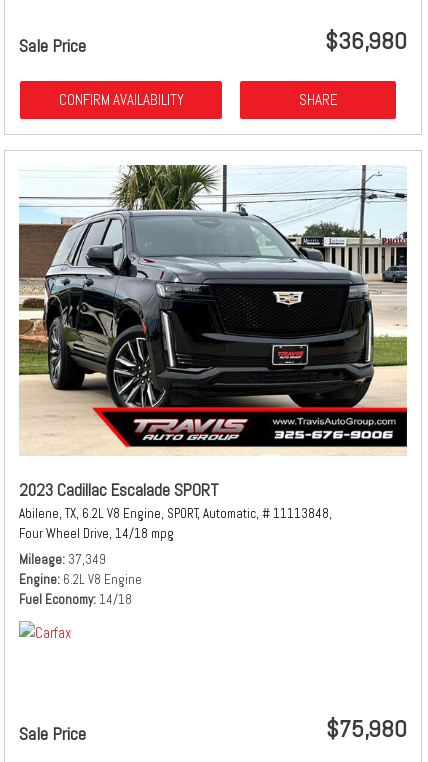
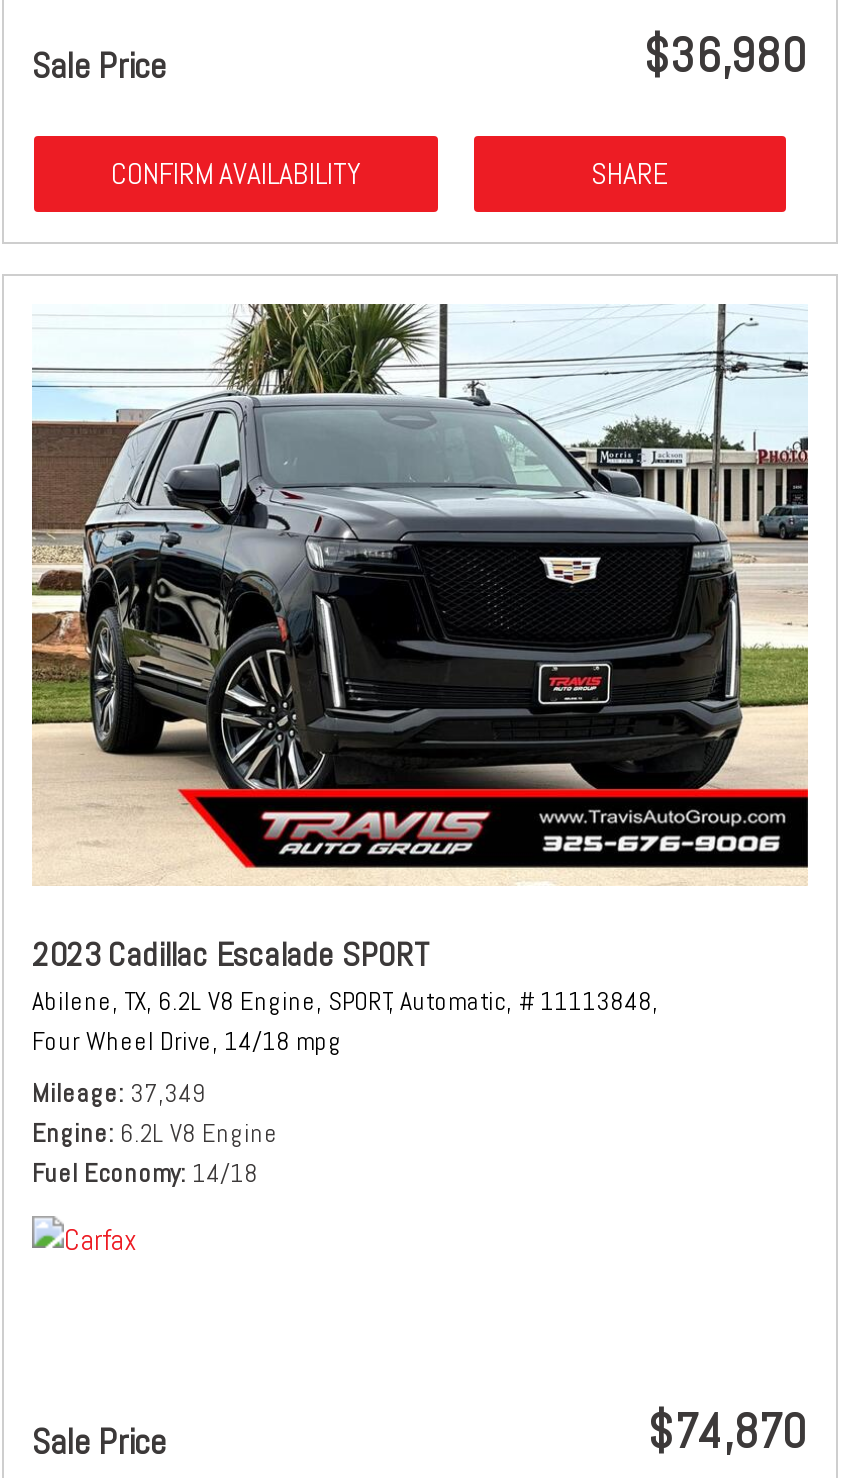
- $75,980
+ $74,870
